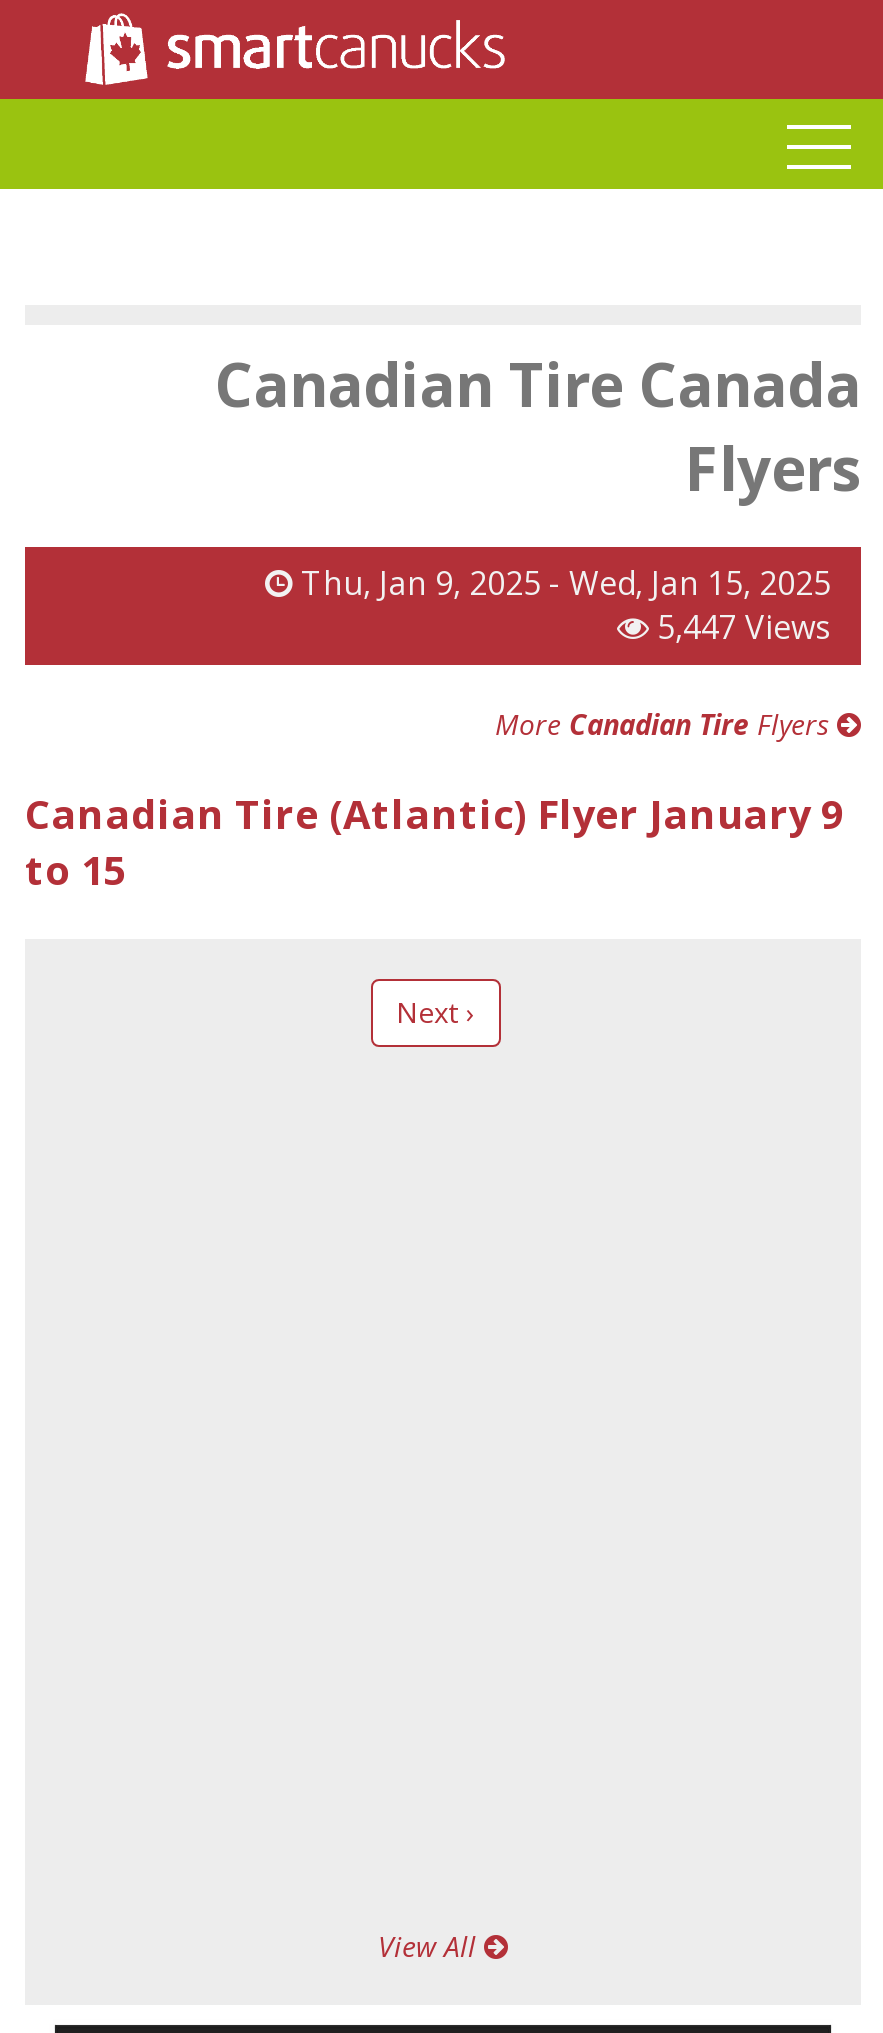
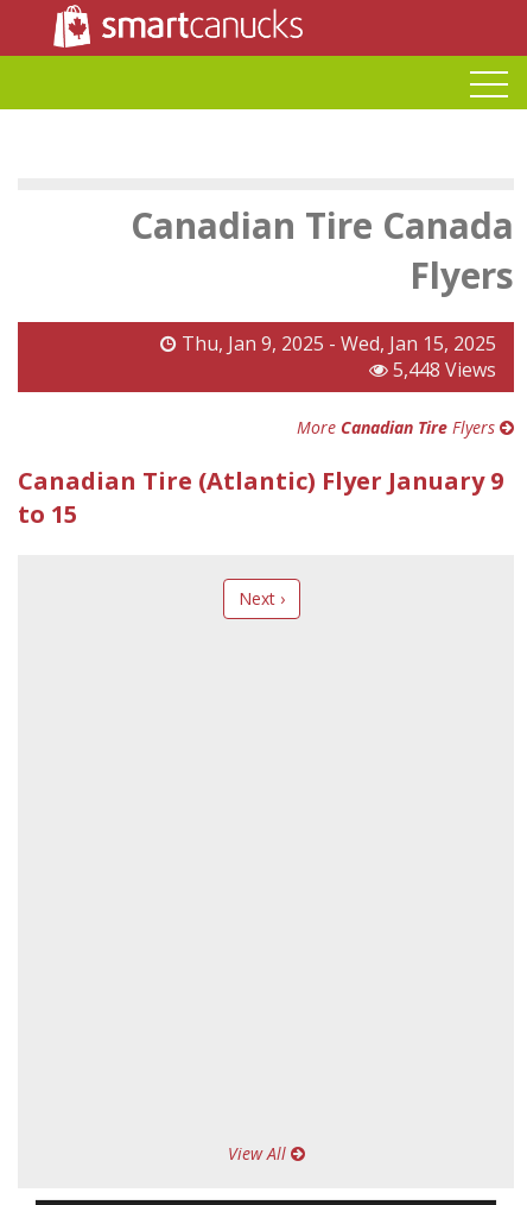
- 5,447 Views
+ 5,448 Views
